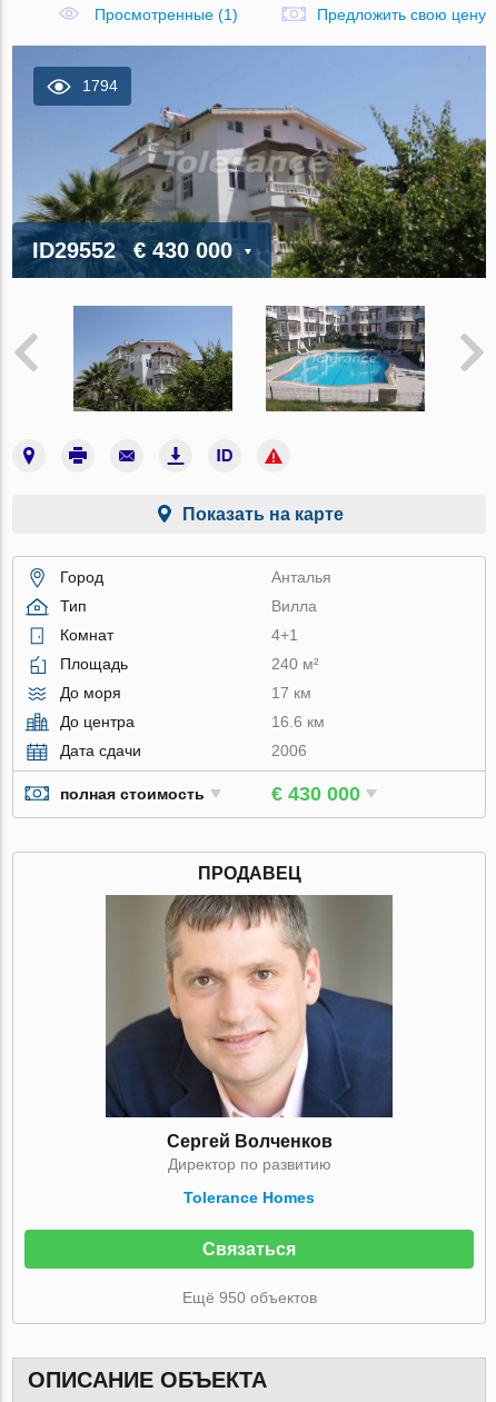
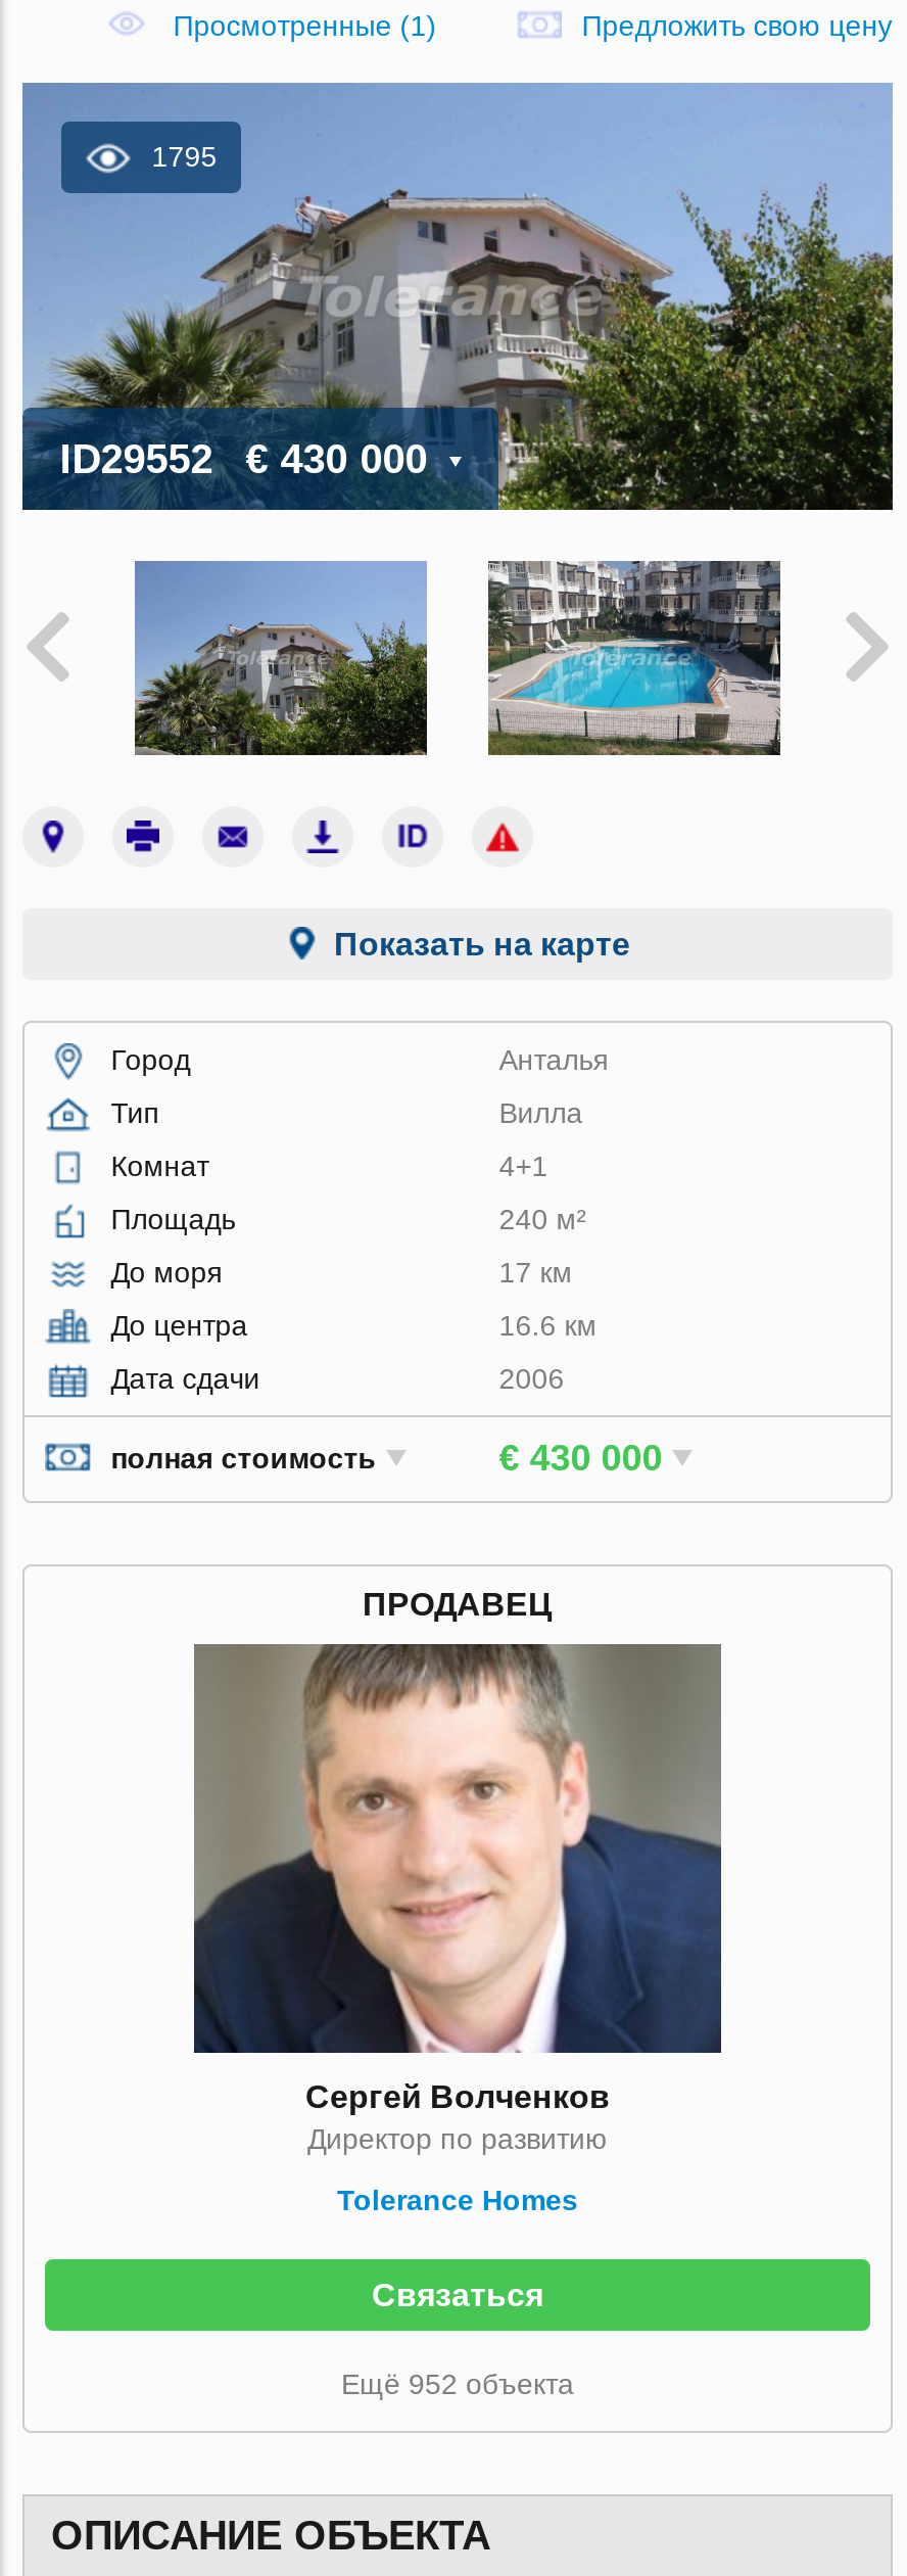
- 1794
+ 1795

- Ещё 950 объектов
+ Ещё 952 объекта
